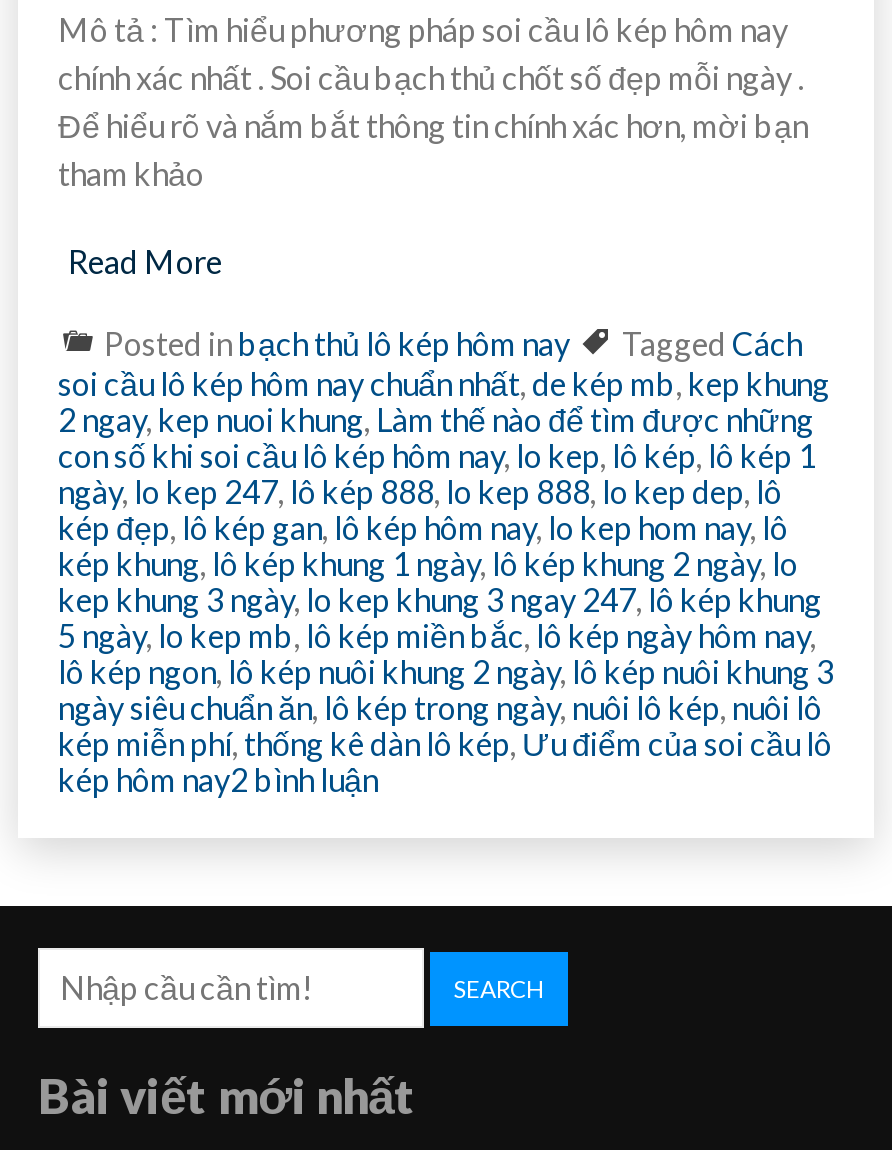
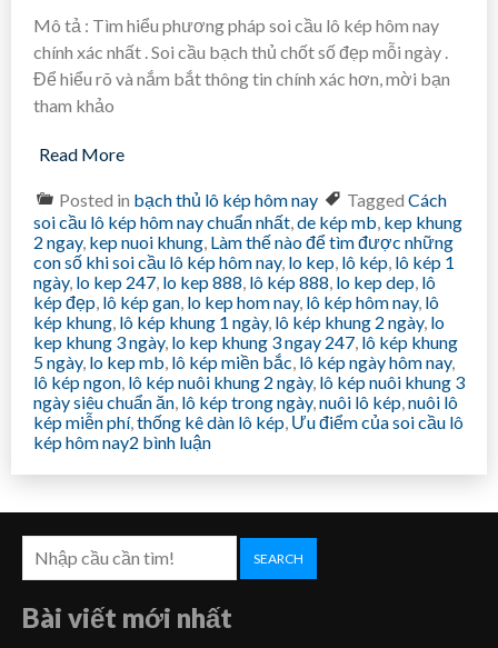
- ngày, lo kep 247, lô kép 888, lo kep 888, lo kep dep, lô
+ ngày, lo kep 247, lo kep 888, lô kép 888, lo kep dep, lô

- kép đẹp, lô kép gan, lô kép hôm nay, lo kep hom nay, lô
+ kép đẹp, lô kép gan, lo kep hom nay, lô kép hôm nay, lô
